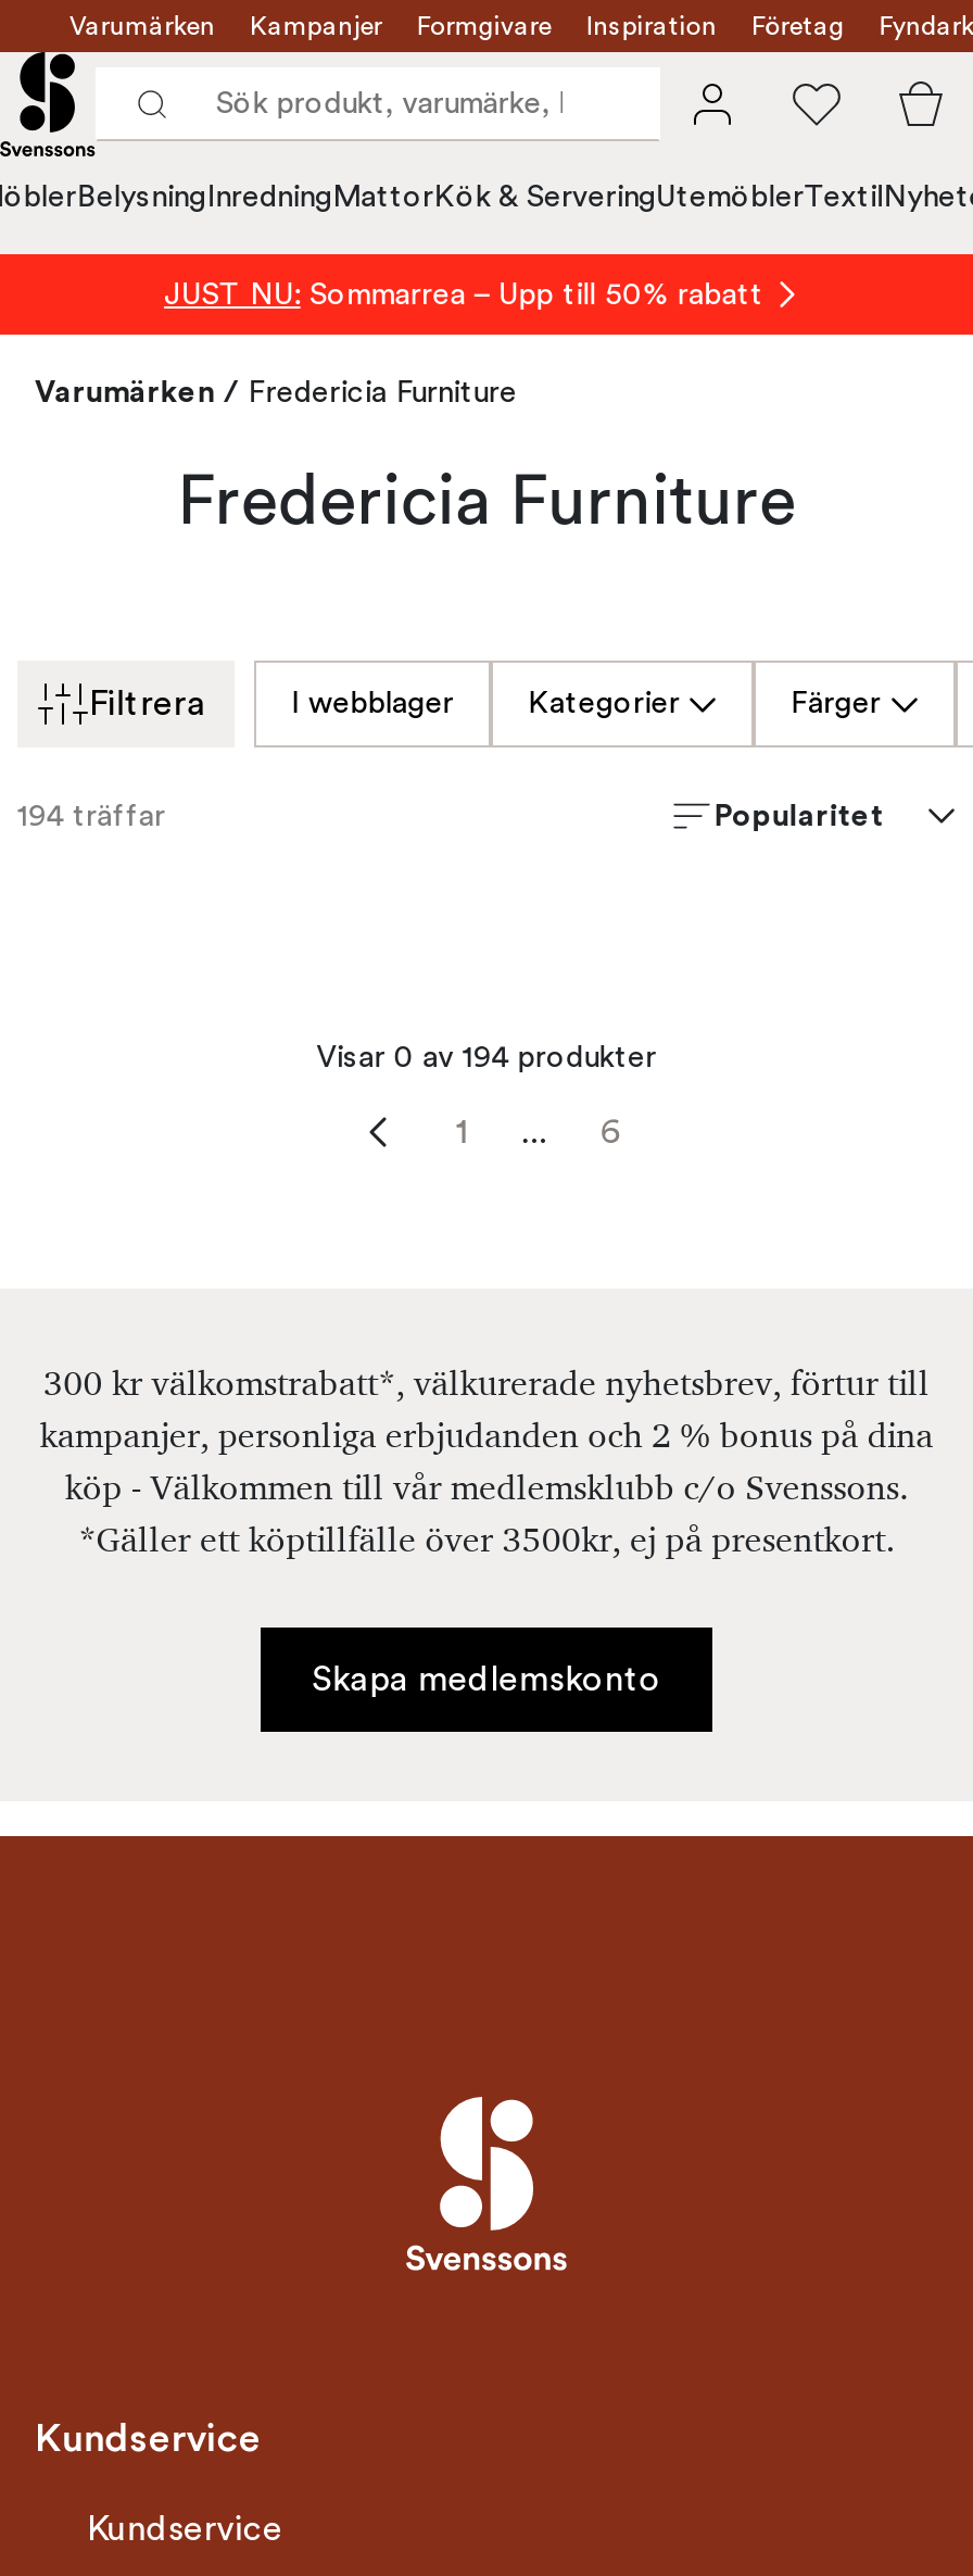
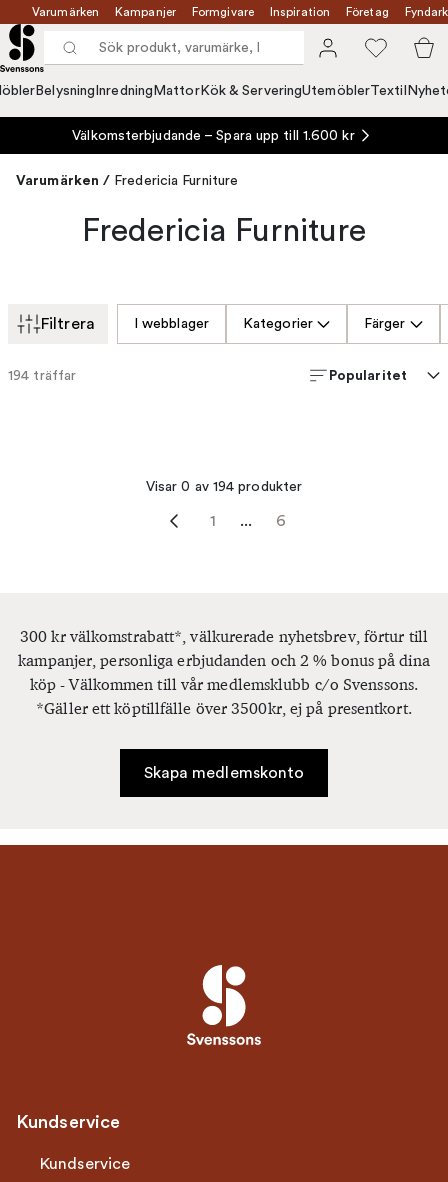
- JUST NU: Sommarrea – Upp till 50% rabatt
+ Välkomsterbjudande – Spara upp till 1.600 kr
